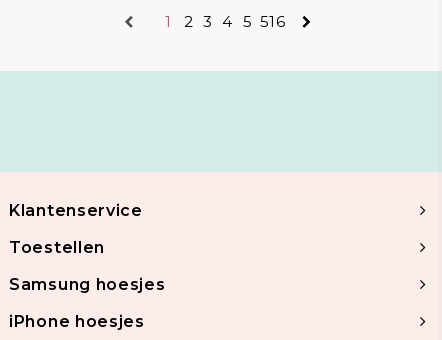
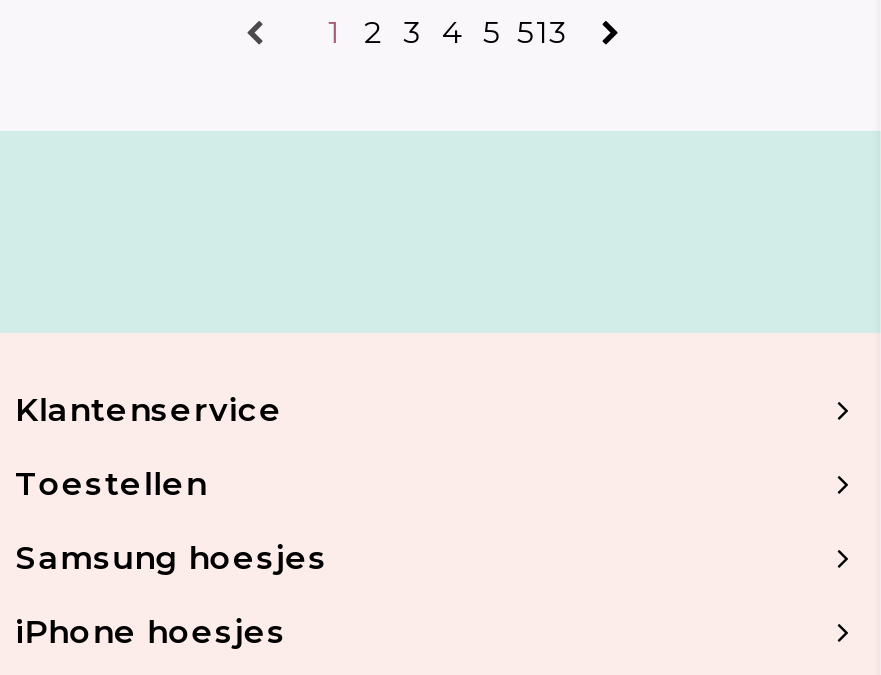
- 1 2 3 4 5 516
+ 1 2 3 4 5 513
